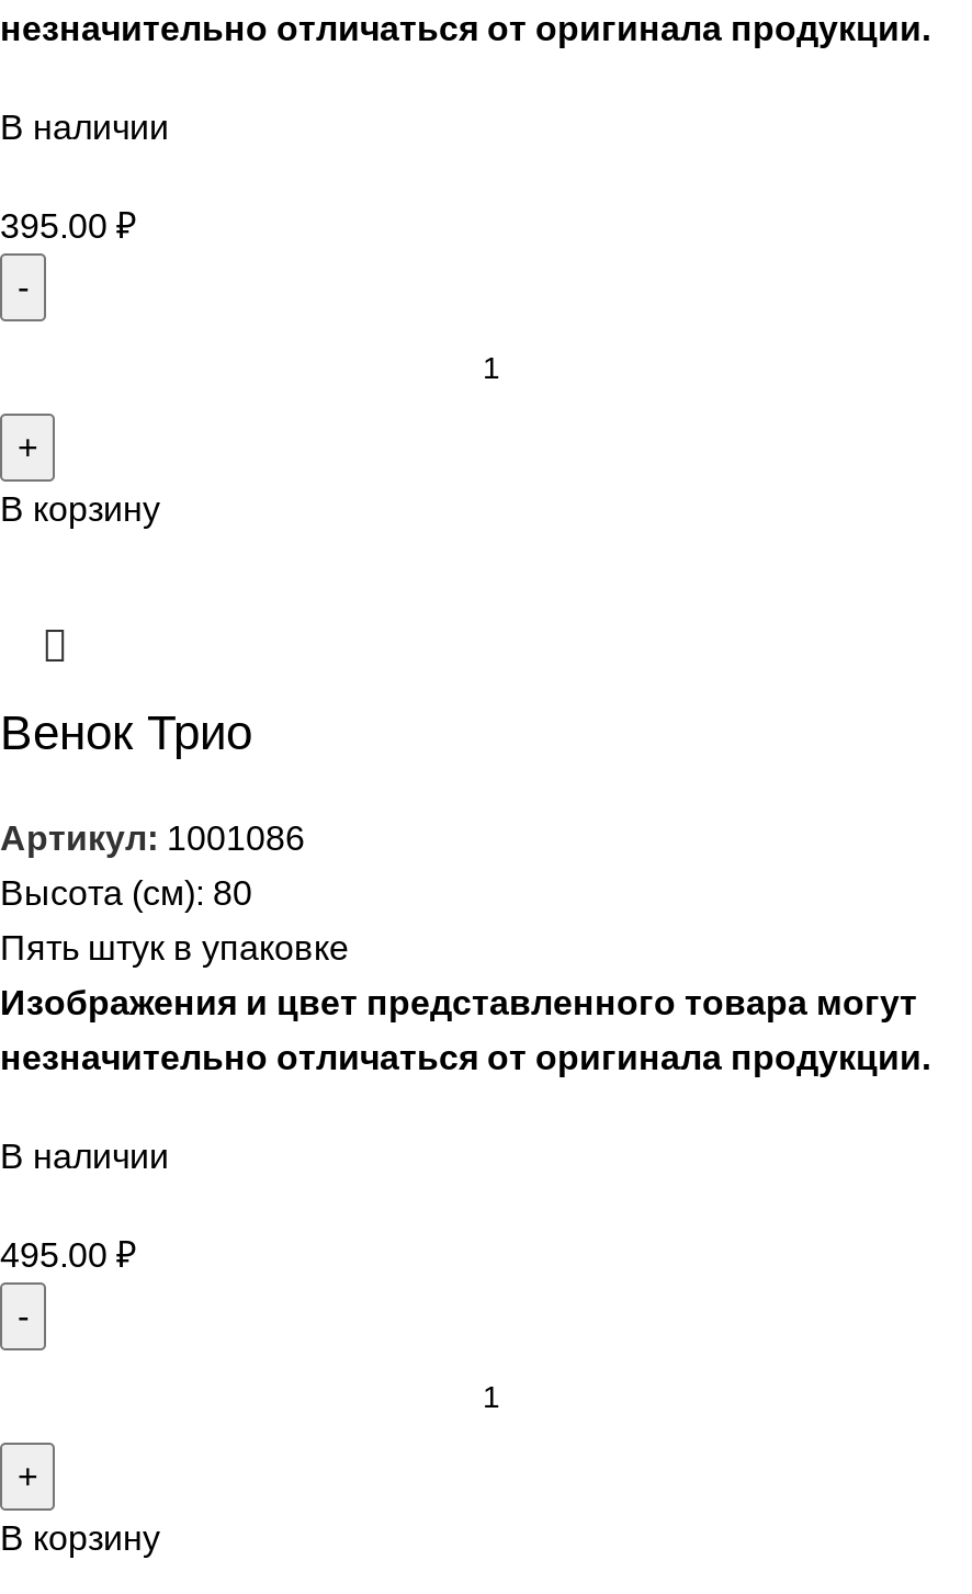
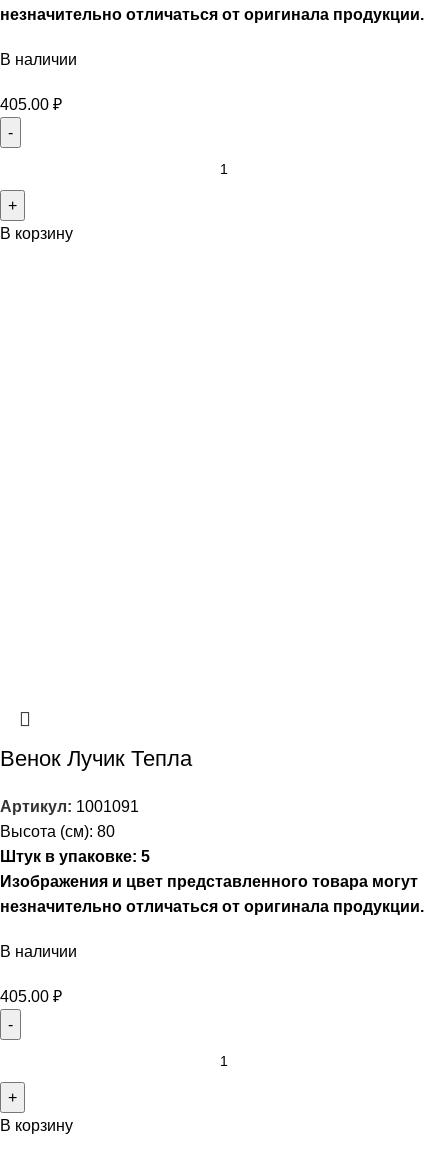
- 395.00 ₽
+ 405.00 ₽

- Венок Трио
+ Венок Лучик Тепла

- Артикул: 1001086
+ Артикул: 1001091

- Пять штук в упаковке
+ Штук в упаковке: 5

- 495.00 ₽
+ 405.00 ₽
